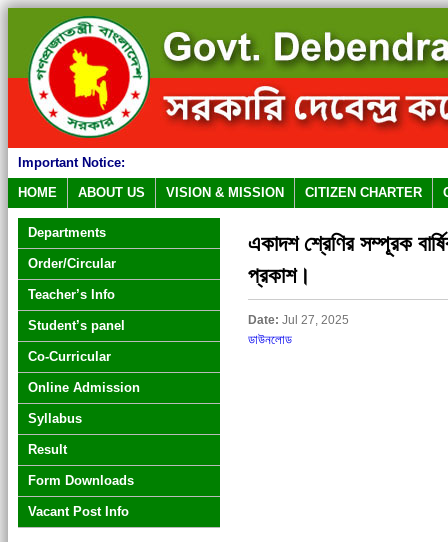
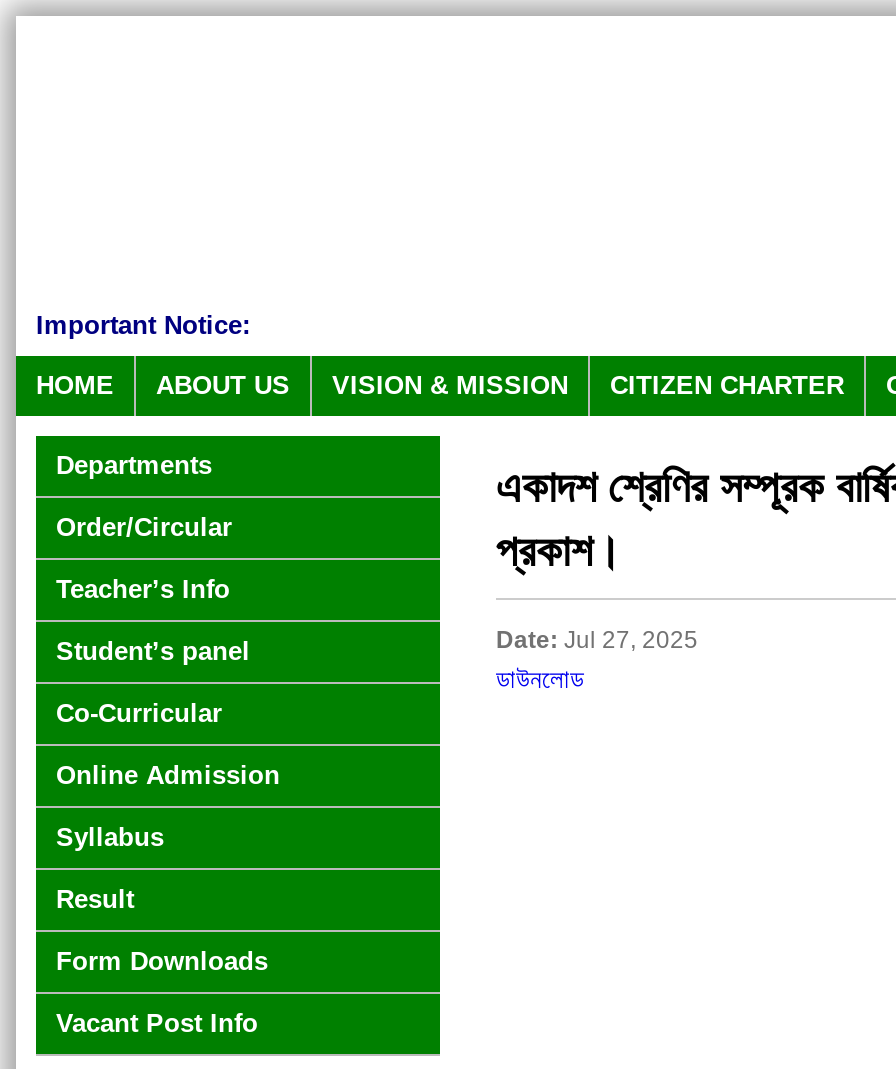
- [image]
